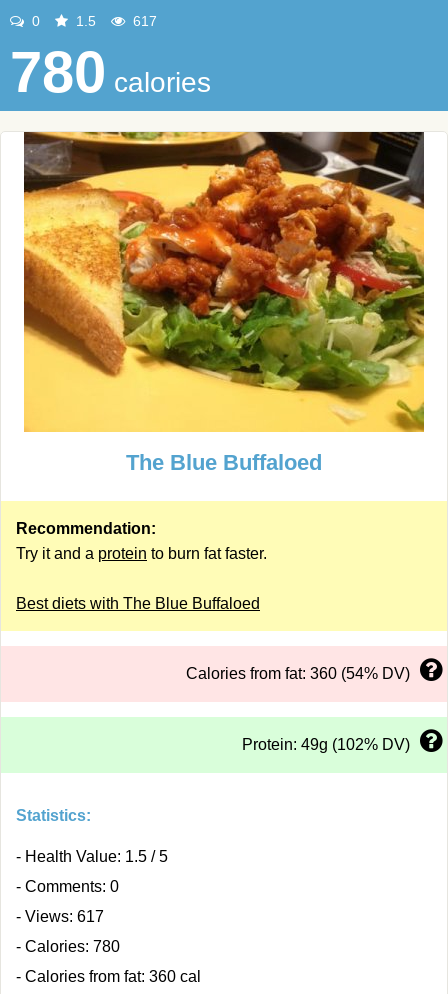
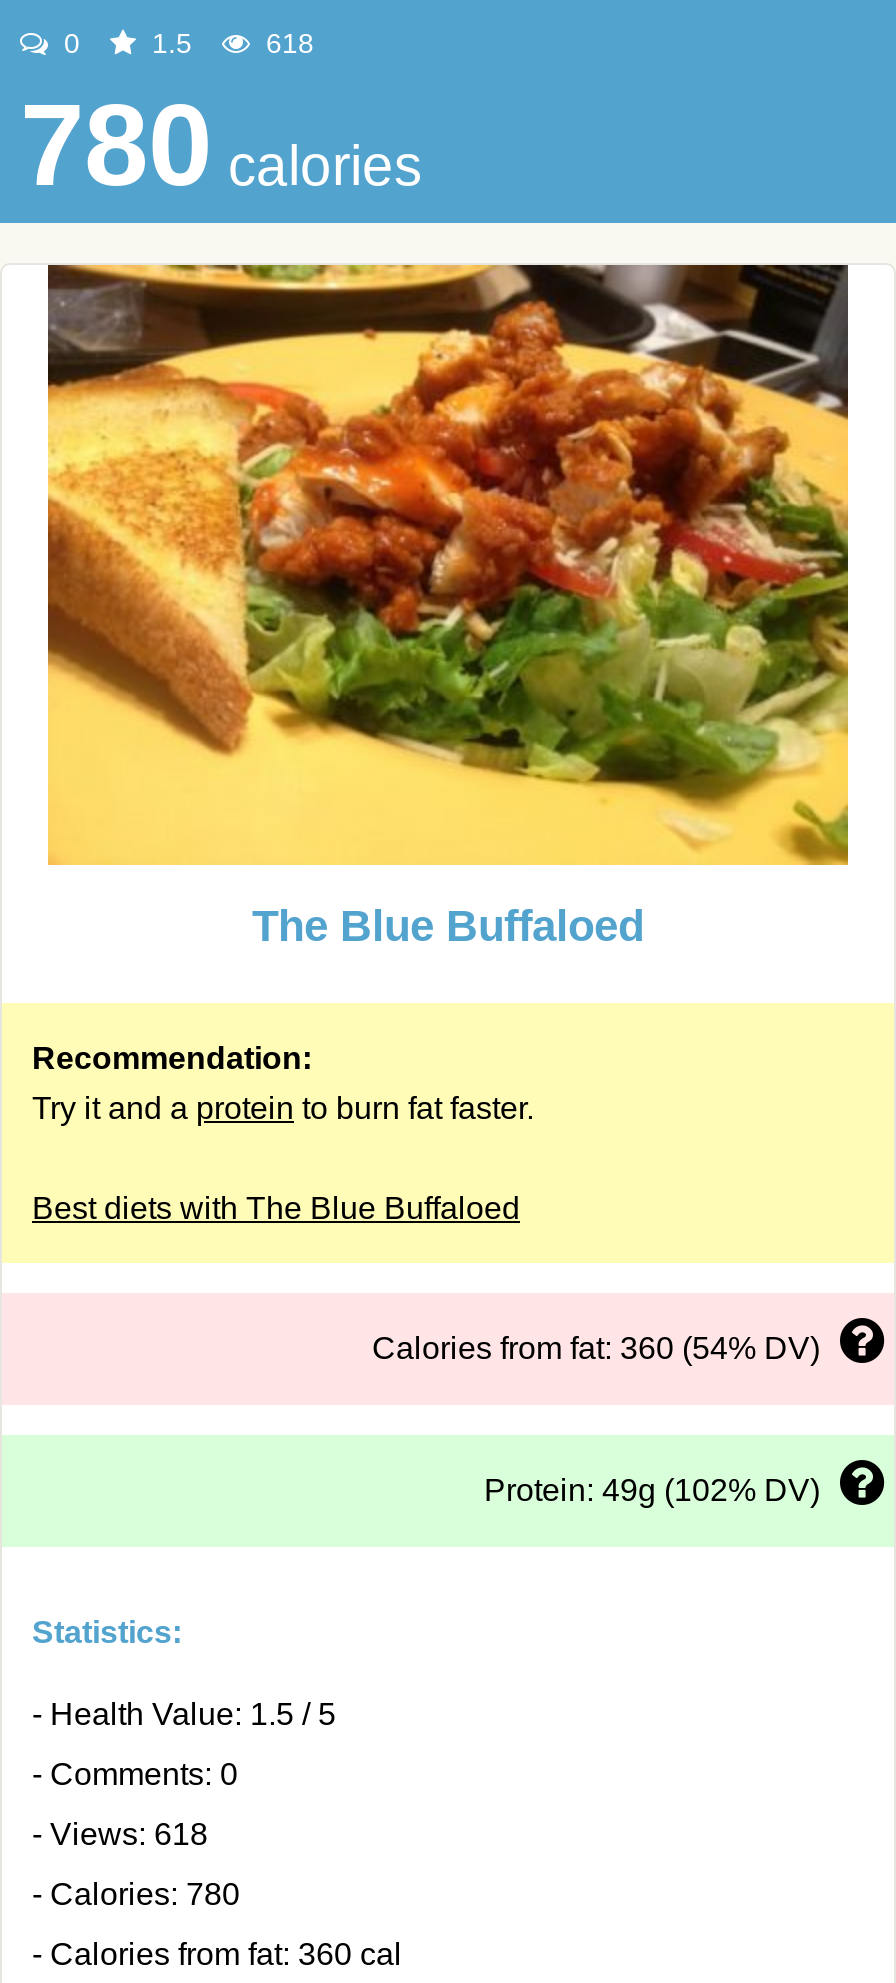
- 617
+ 618

- - Views: 617
+ - Views: 618
